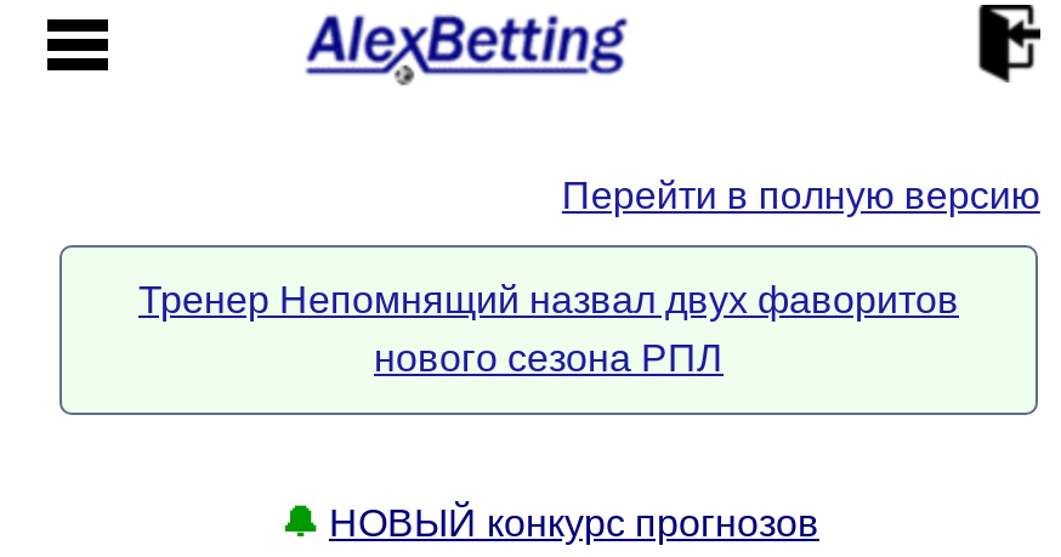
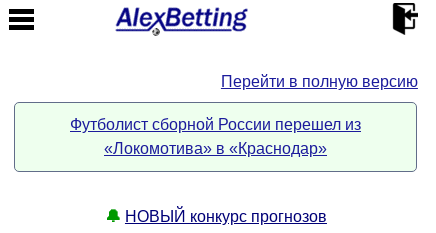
- Тренер Непомнящий назвал двух фаворитов
- нового сезона РПЛ
+ Футболист сборной России перешел из
+ «Локомотива» в «Краснодар»
